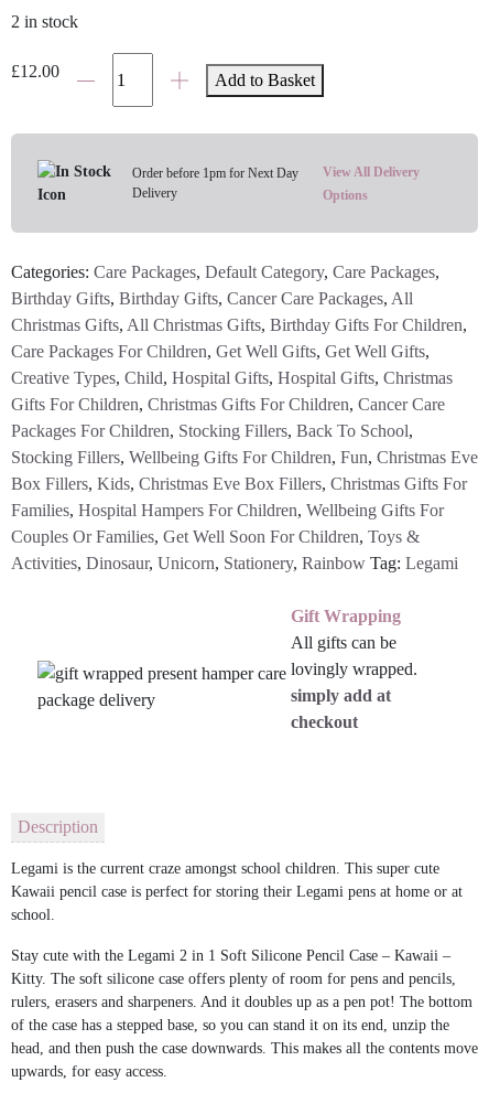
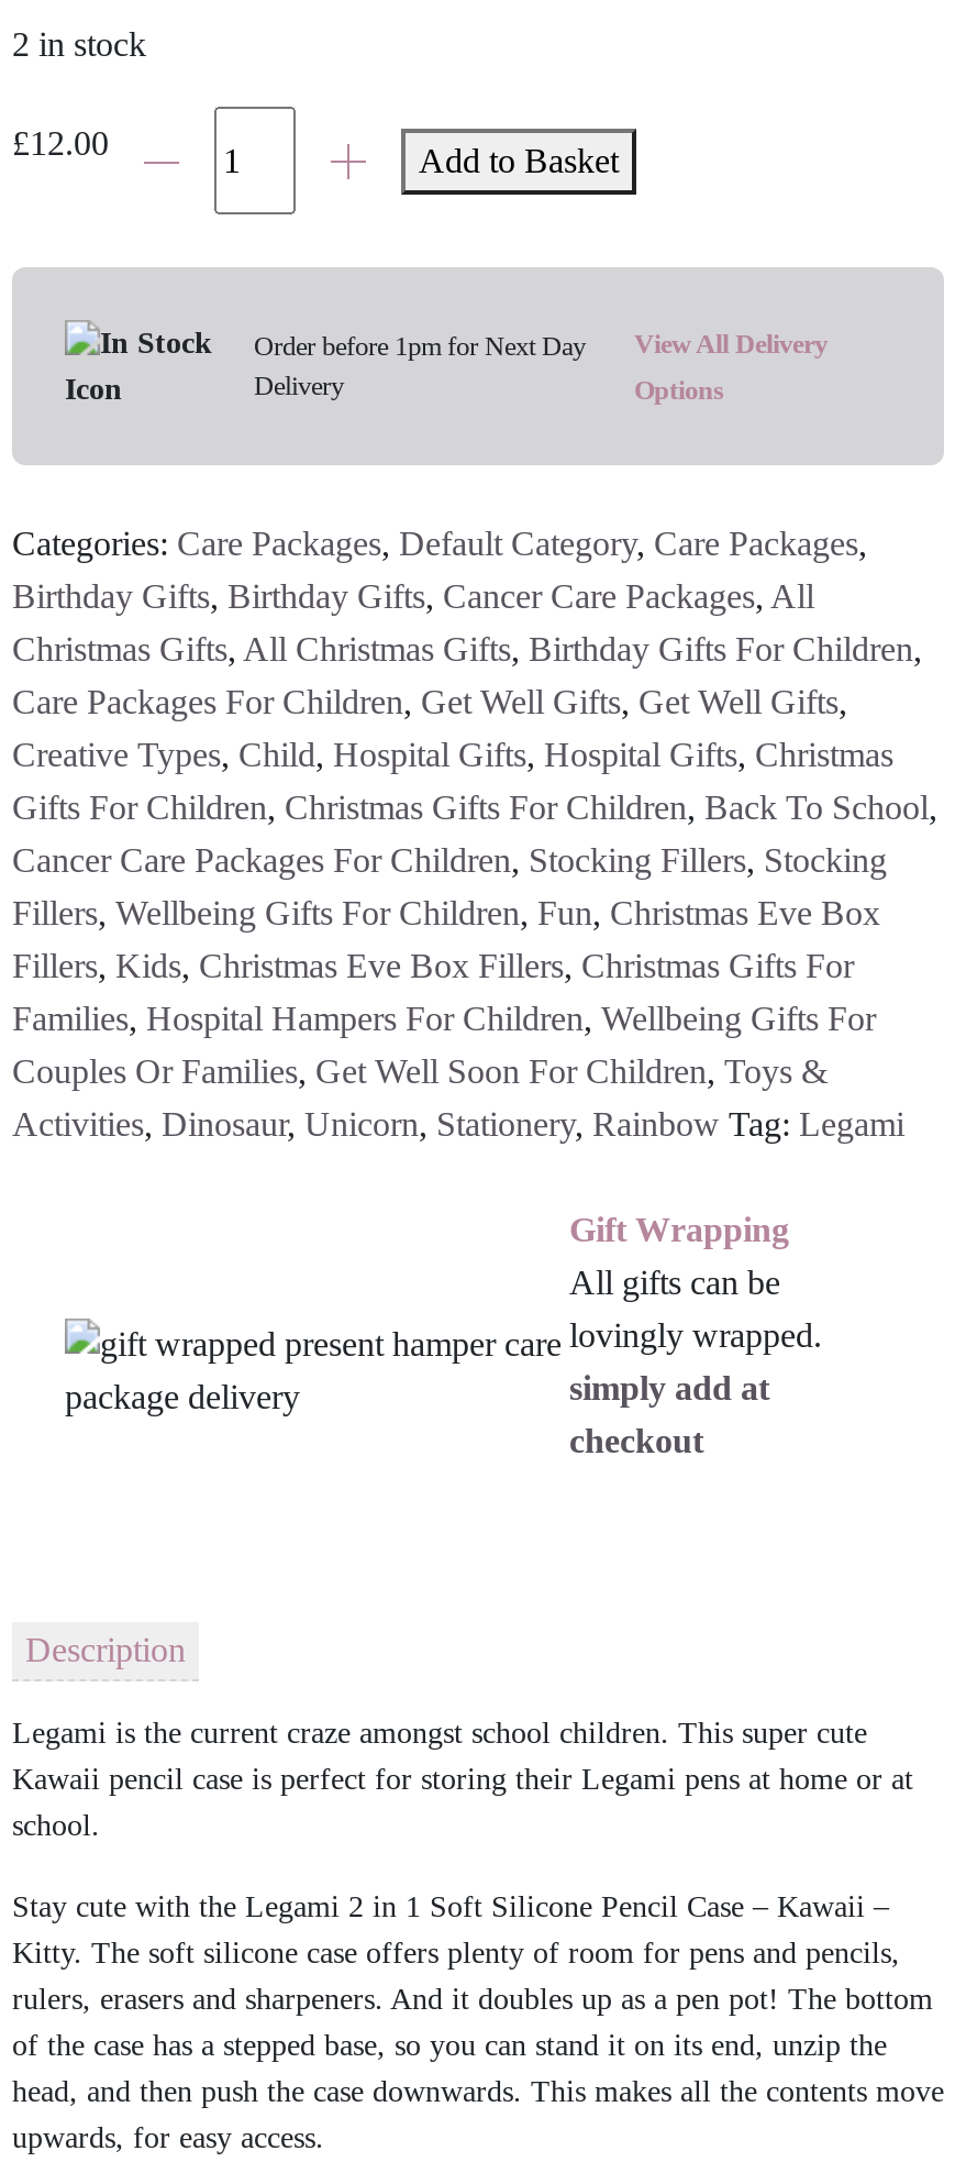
- Gifts For Children, Christmas Gifts For Children, Cancer Care
- Packages For Children, Stocking Fillers, Back To School,
- Stocking Fillers, Wellbeing Gifts For Children, Fun, Christmas Eve
- Box Fillers, Kids, Christmas Eve Box Fillers, Christmas Gifts For
+ Gifts For Children, Christmas Gifts For Children, Back To School,
+ Cancer Care Packages For Children, Stocking Fillers, Stocking
+ Fillers, Wellbeing Gifts For Children, Fun, Christmas Eve Box
+ Fillers, Kids, Christmas Eve Box Fillers, Christmas Gifts For
